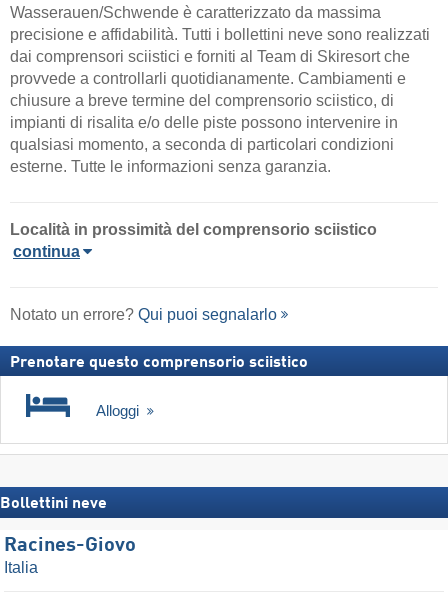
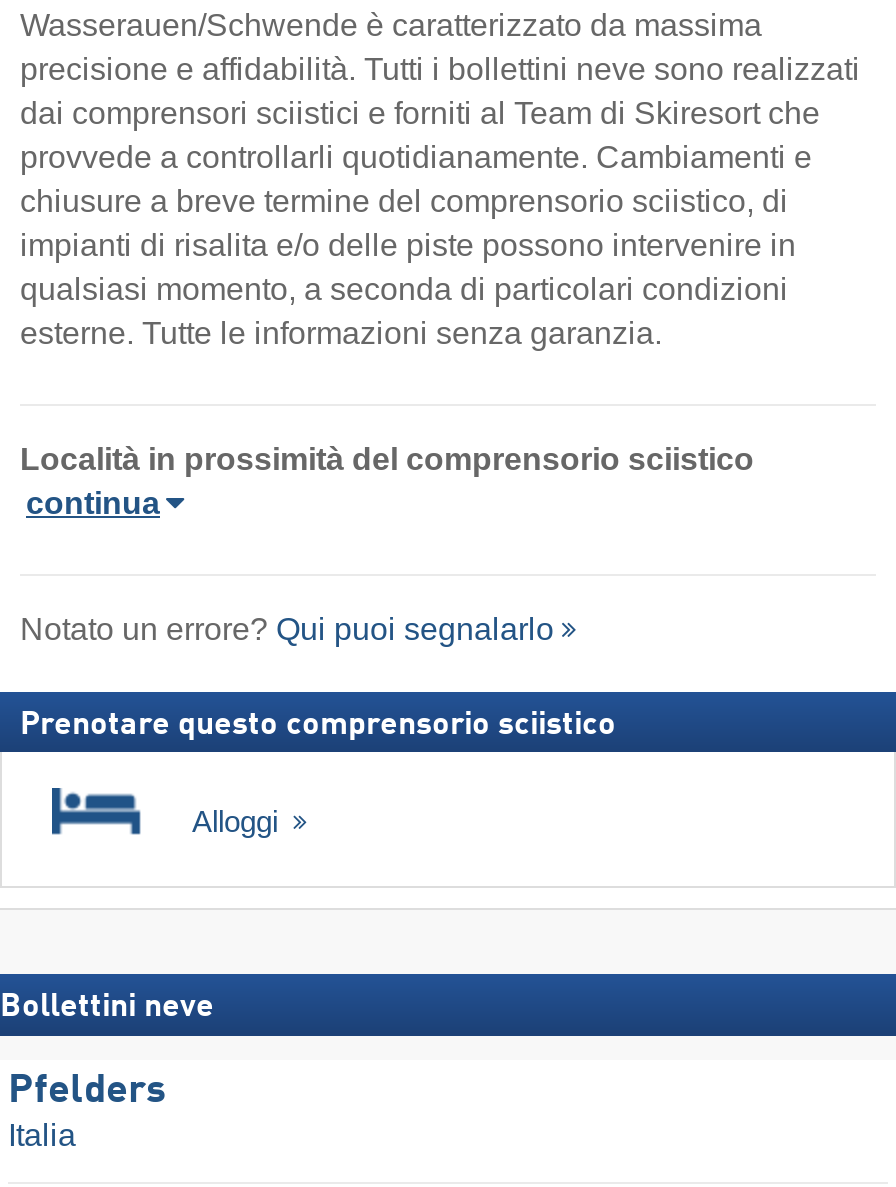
- Racines-Giovo
+ Pfelders
